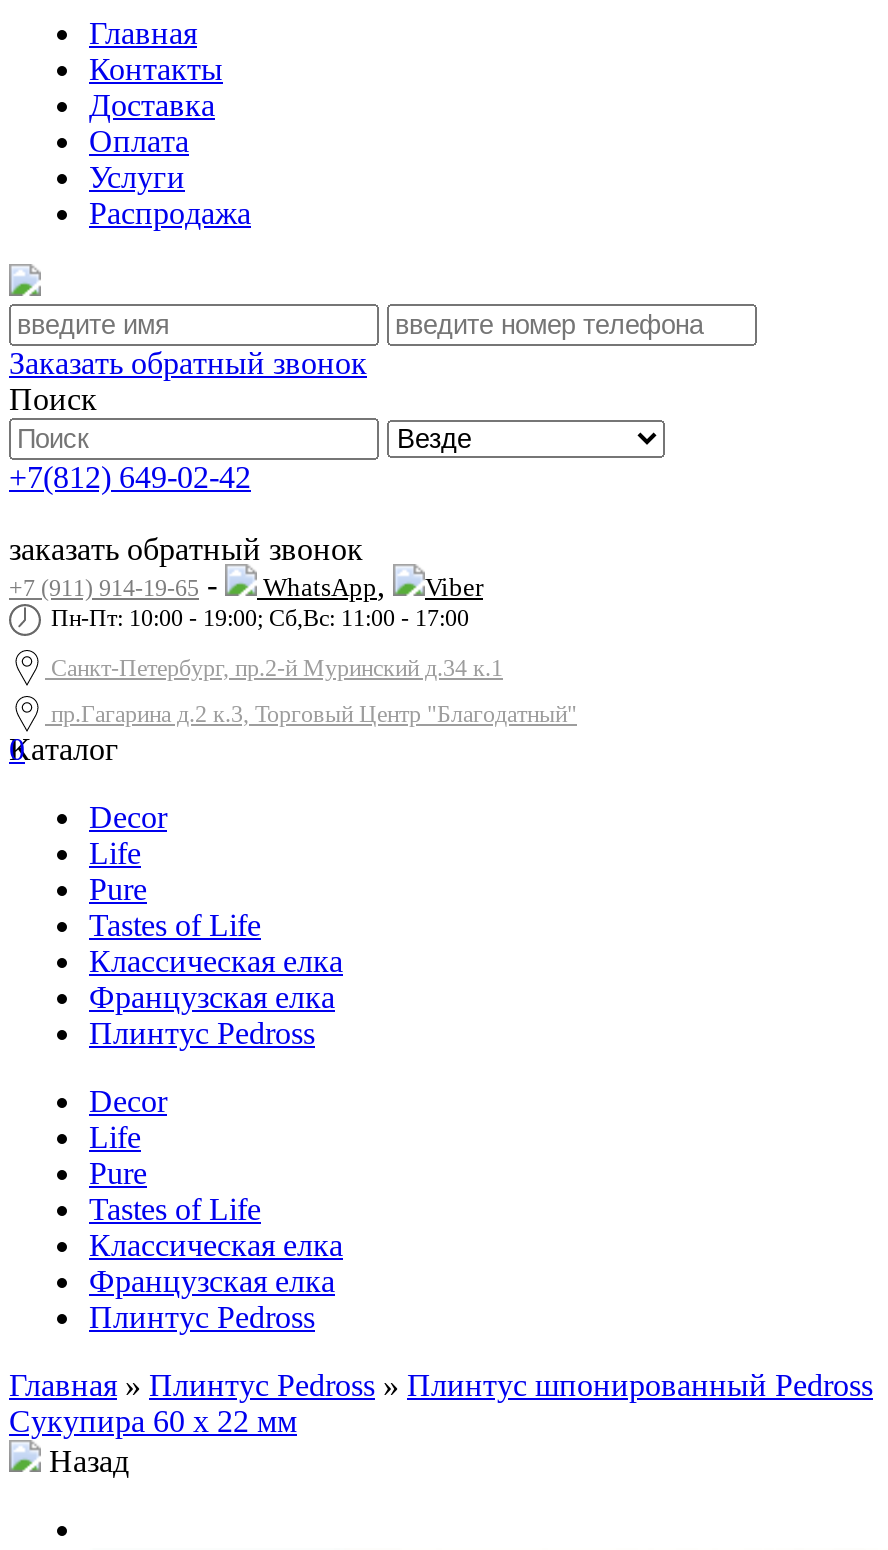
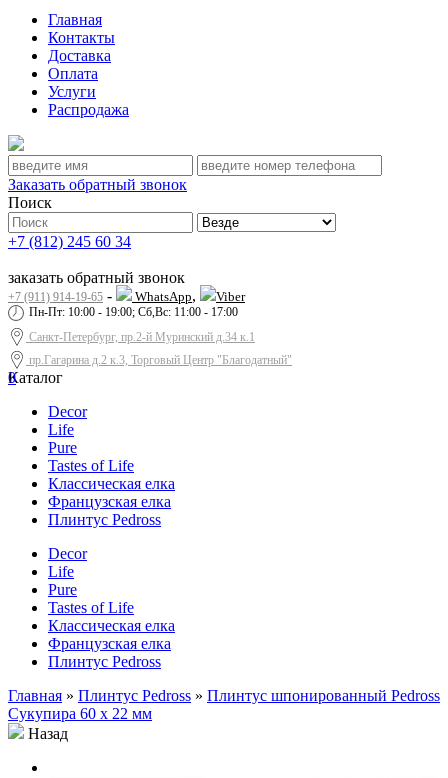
- +7(812) 649-02-42
+ +7 (812) 245 60 34
